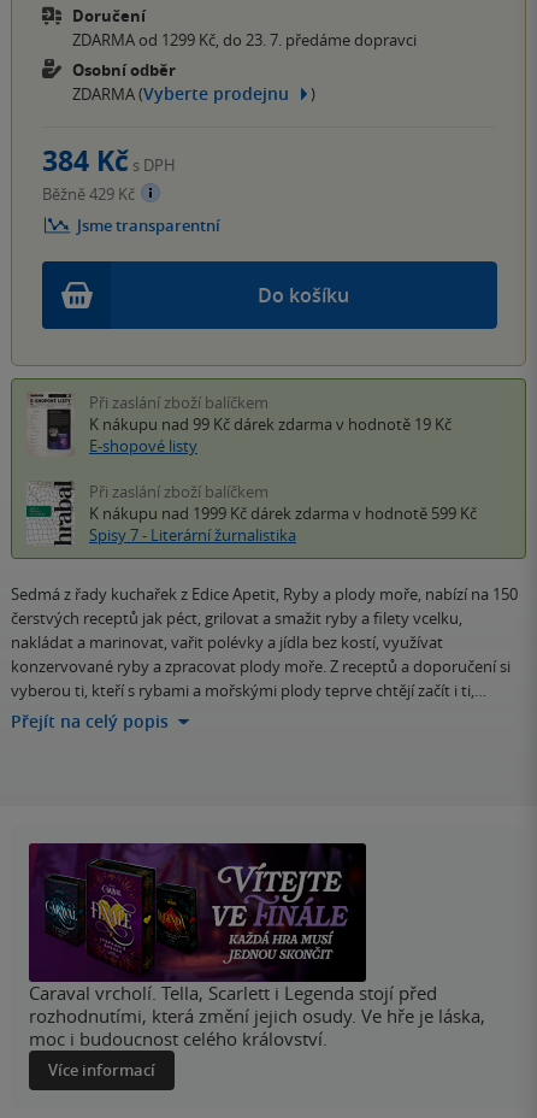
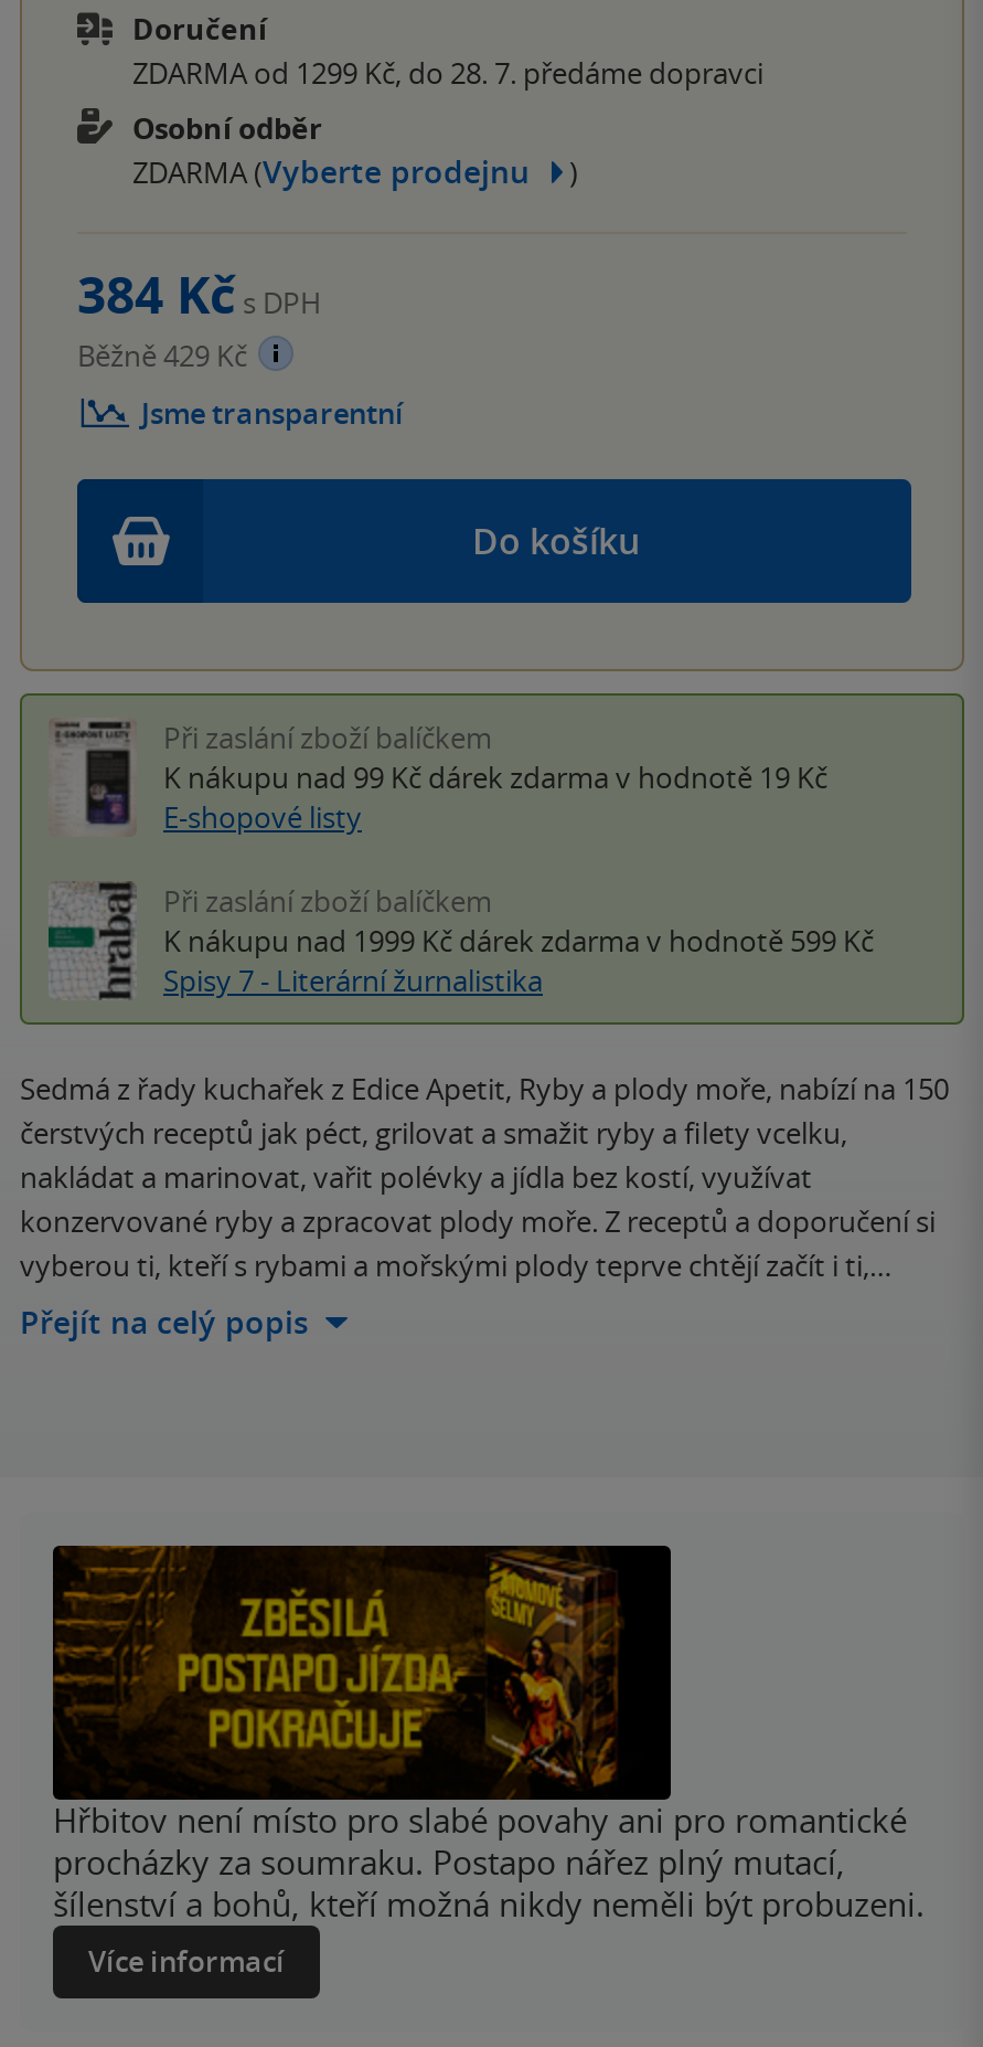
- ZDARMA od 1299 Kč, do 23. 7. předáme dopravci
+ ZDARMA od 1299 Kč, do 28. 7. předáme dopravci

- [image]
- Caraval vrcholí. Tella, Scarlett i Legenda stojí před
- rozhodnutími, která změní jejich osudy. Ve hře je láska,
- moc i budoucnost celého království.
+ [image]
+ Hřbitov není místo pro slabé povahy ani pro romantické
+ procházky za soumraku. Postapo nářez plný mutací,
+ šílenství a bohů, kteří možná nikdy neměli být probuzeni.
